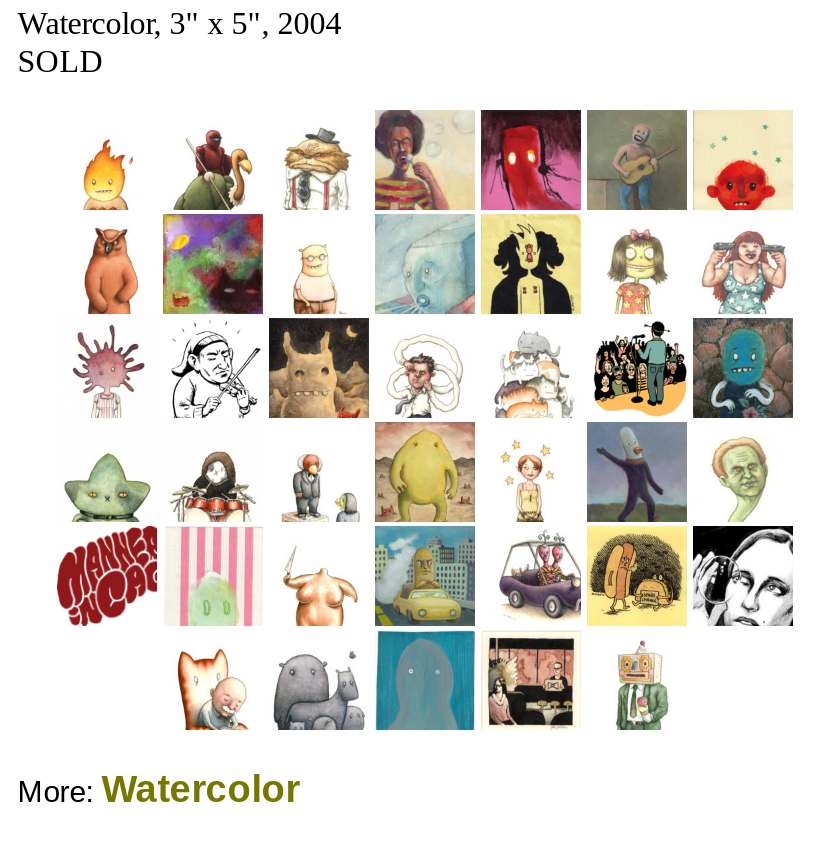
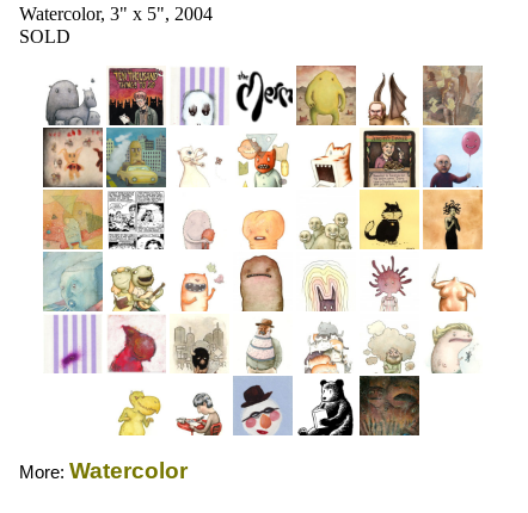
- [image]
+ [image]
